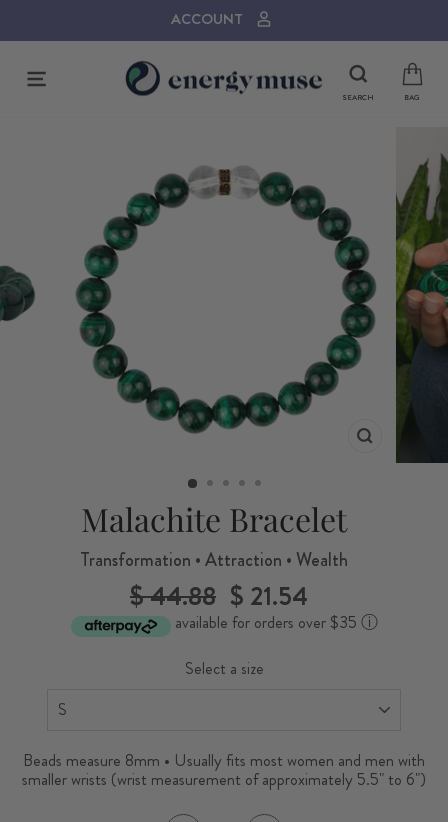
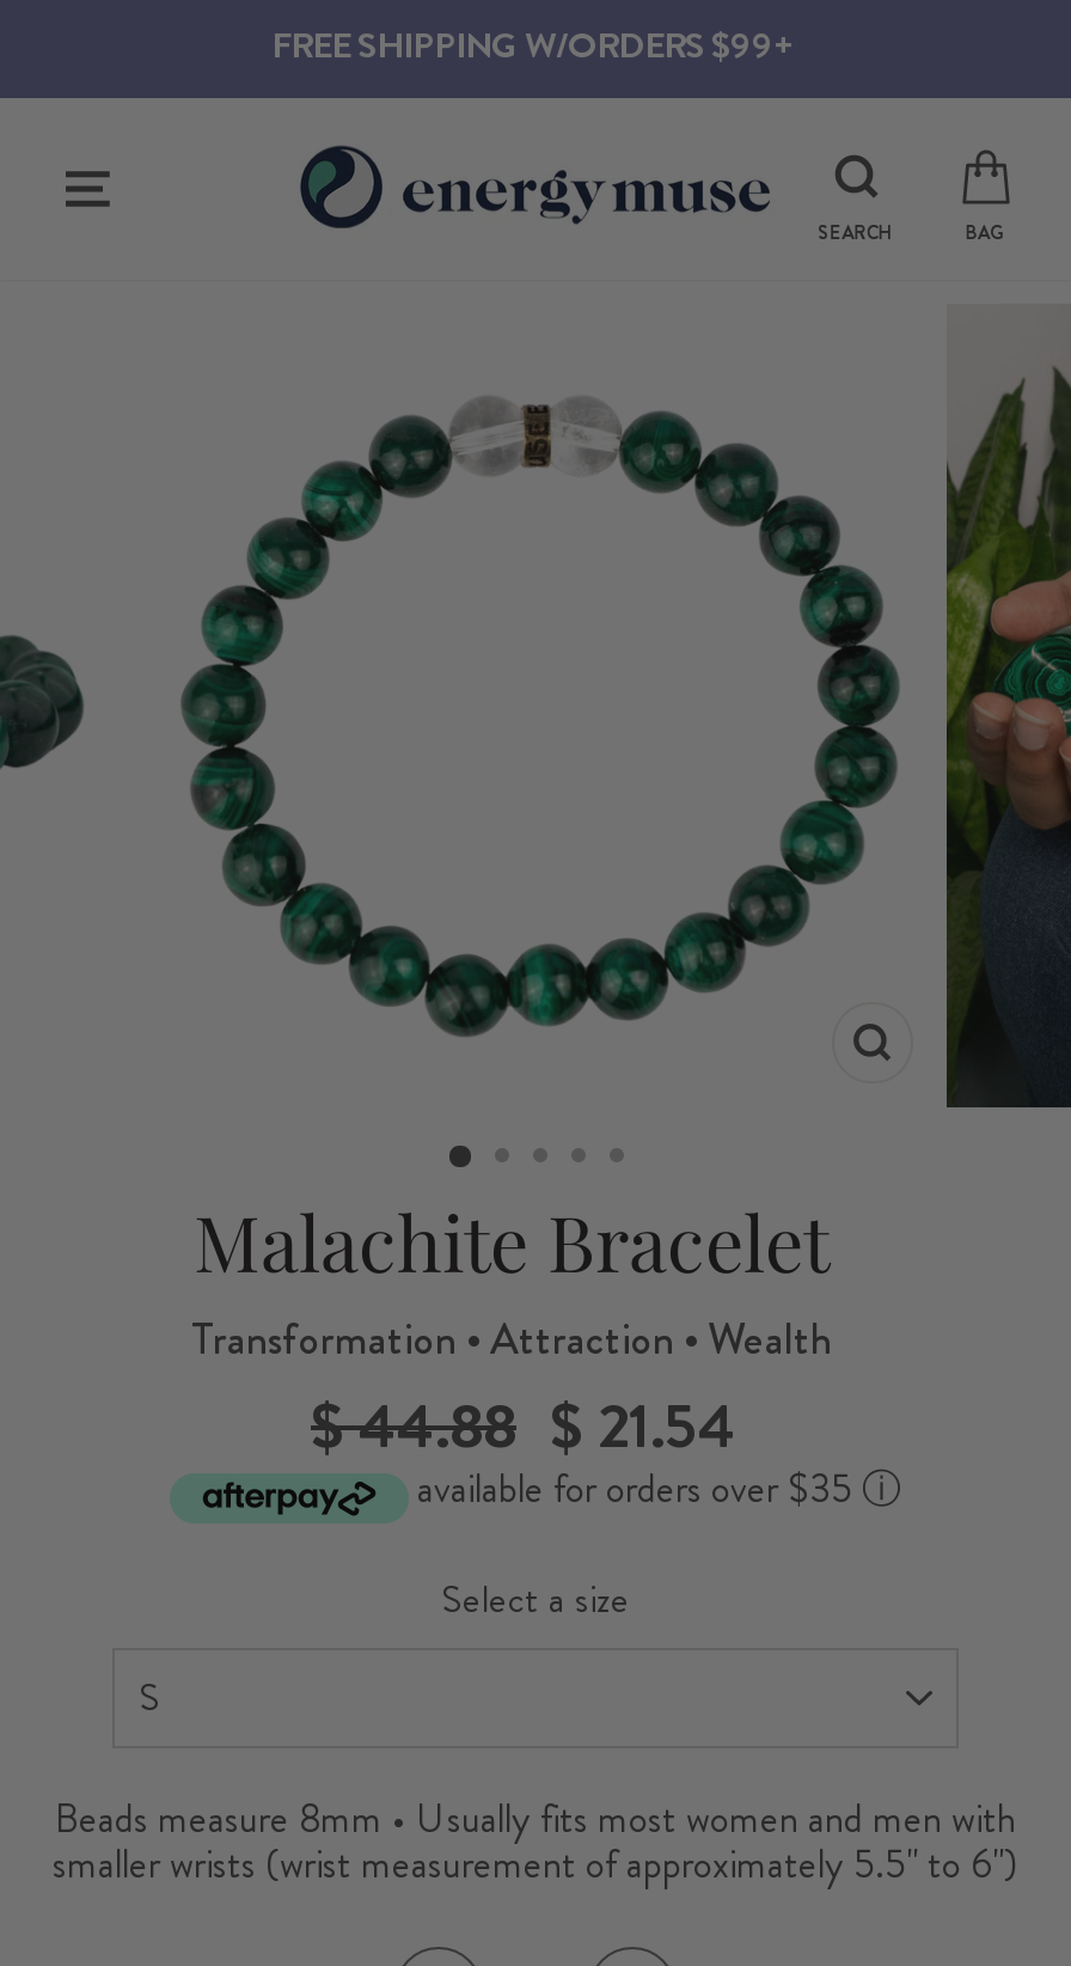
- ACCOUNT
+ FREE SHIPPING W/ORDERS $99+
